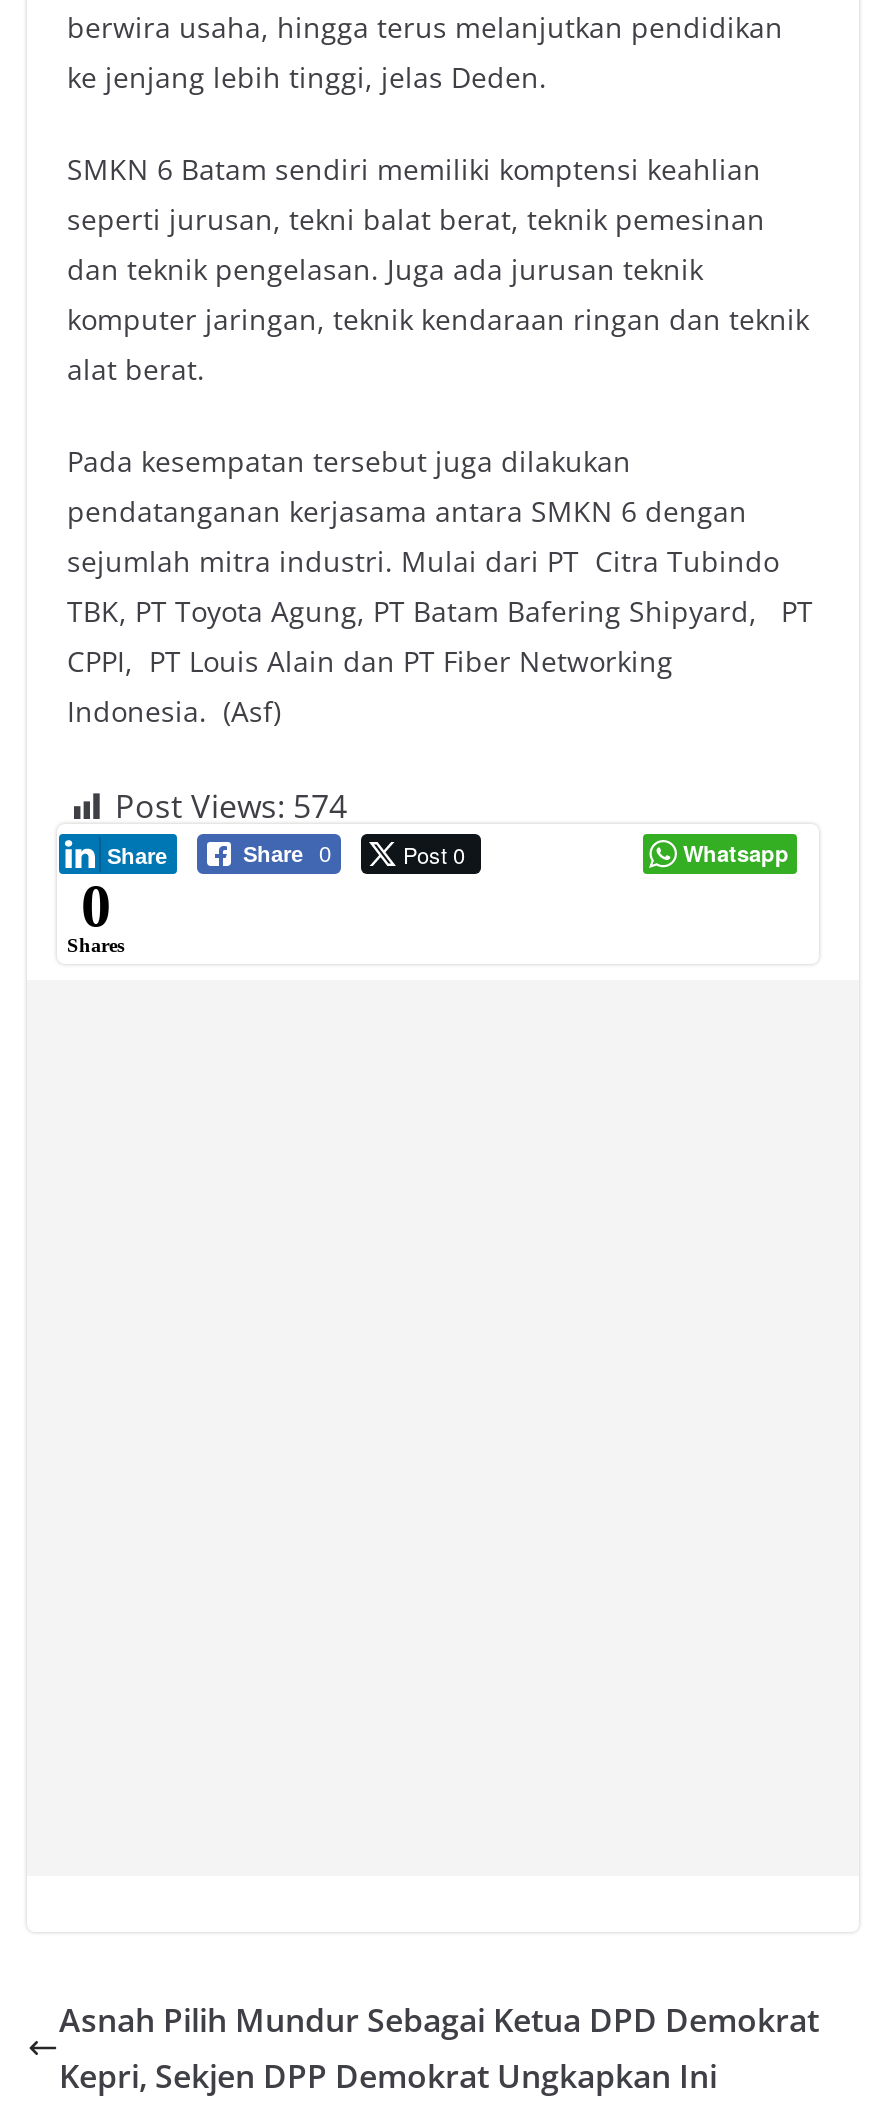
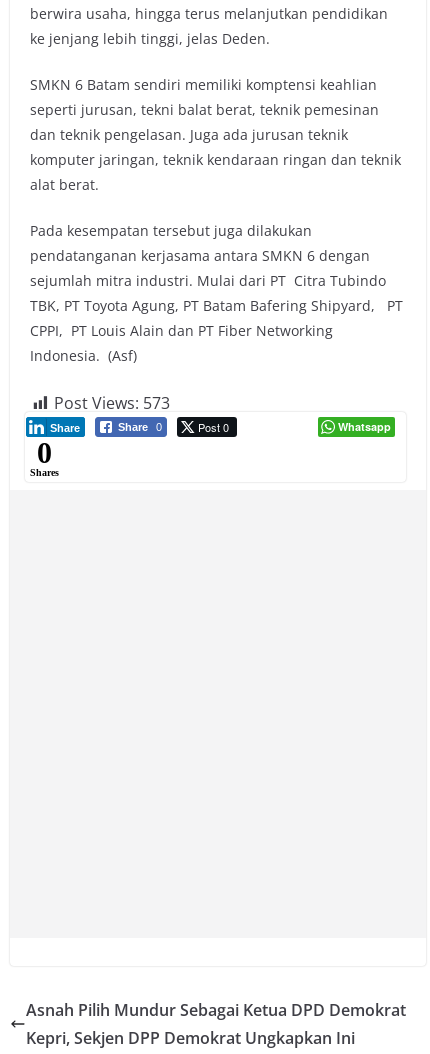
- Post Views: 574
+ Post Views: 573
